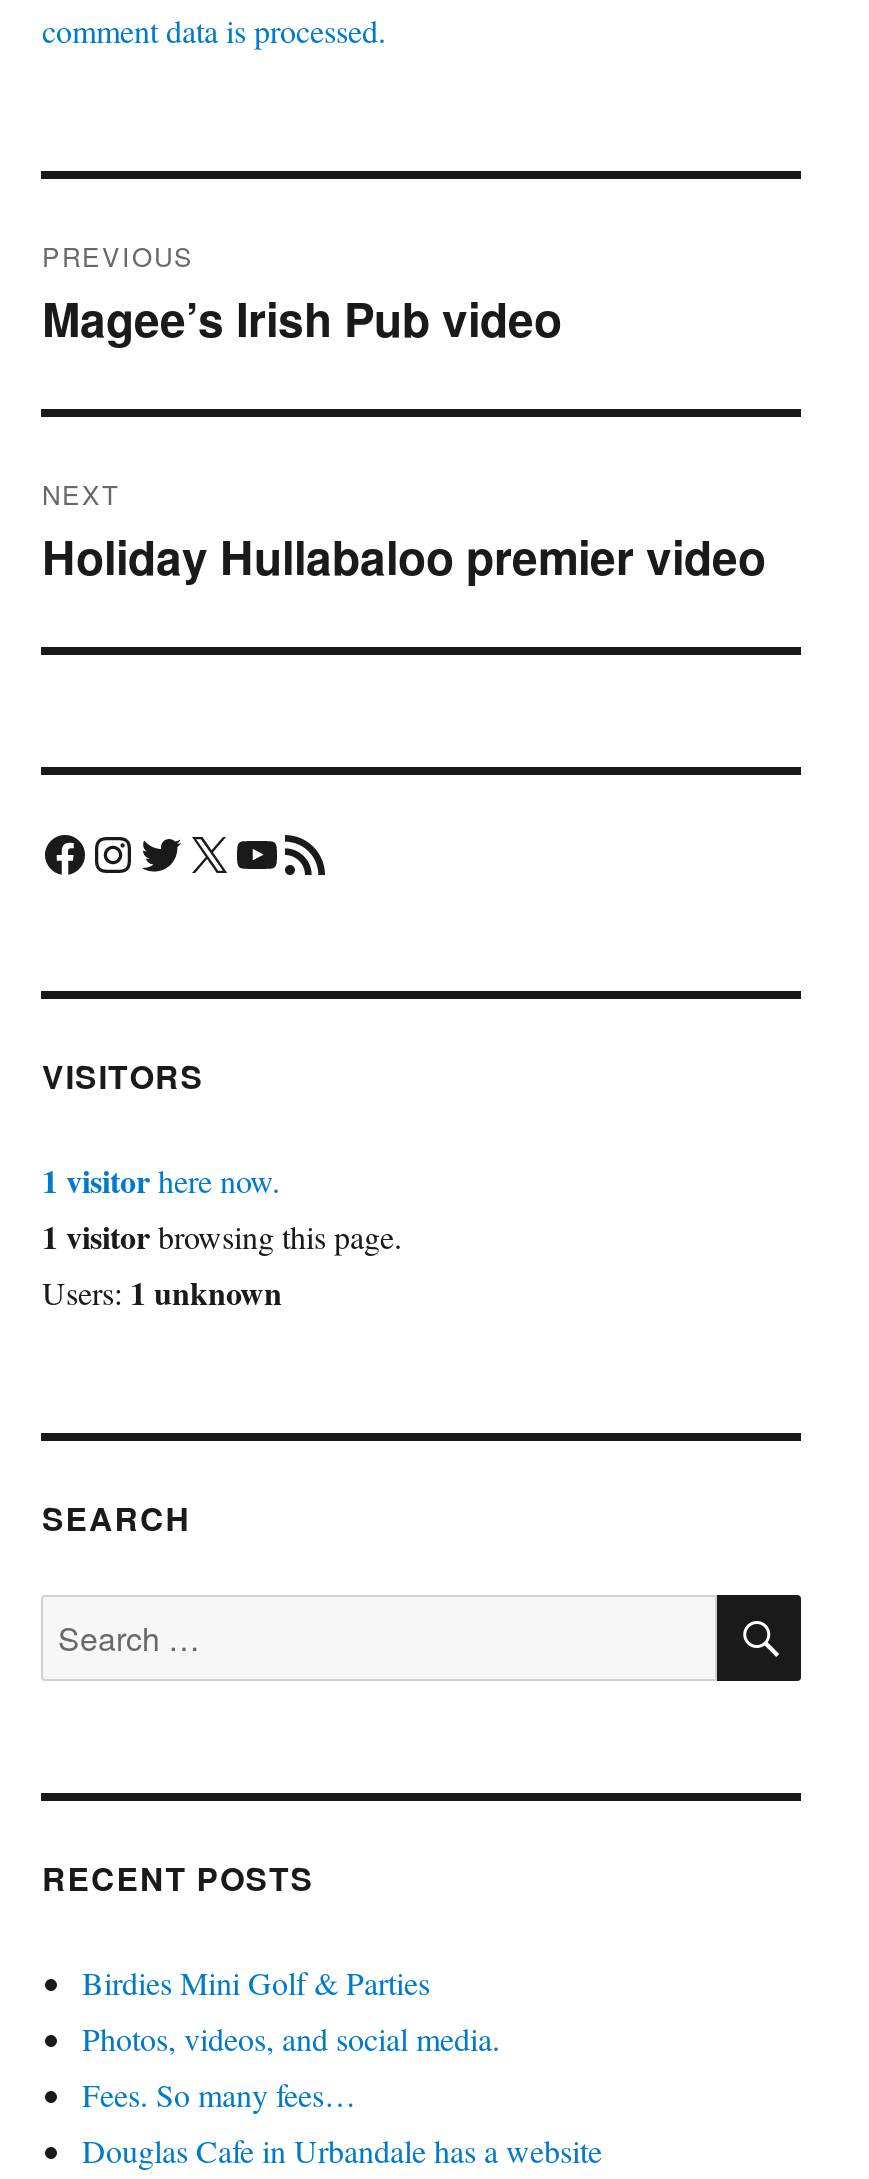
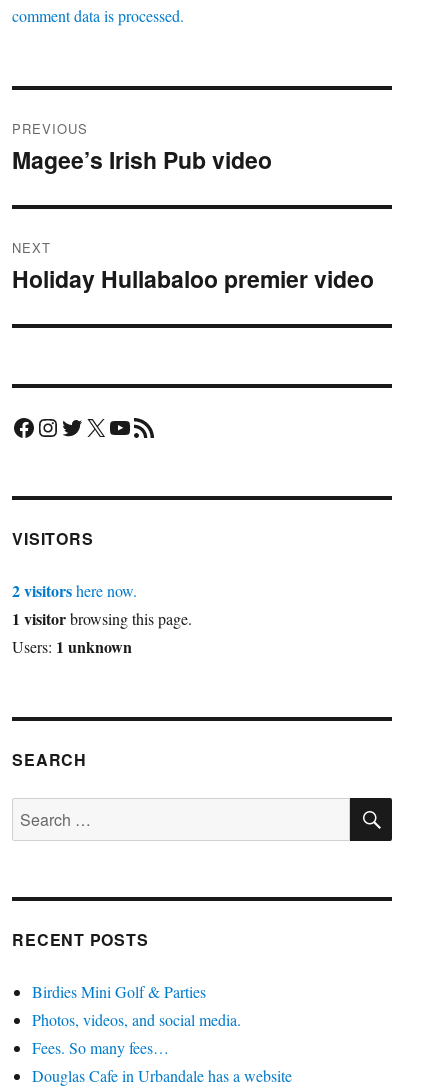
- 1 visitor here now.
+ 2 visitors here now.
